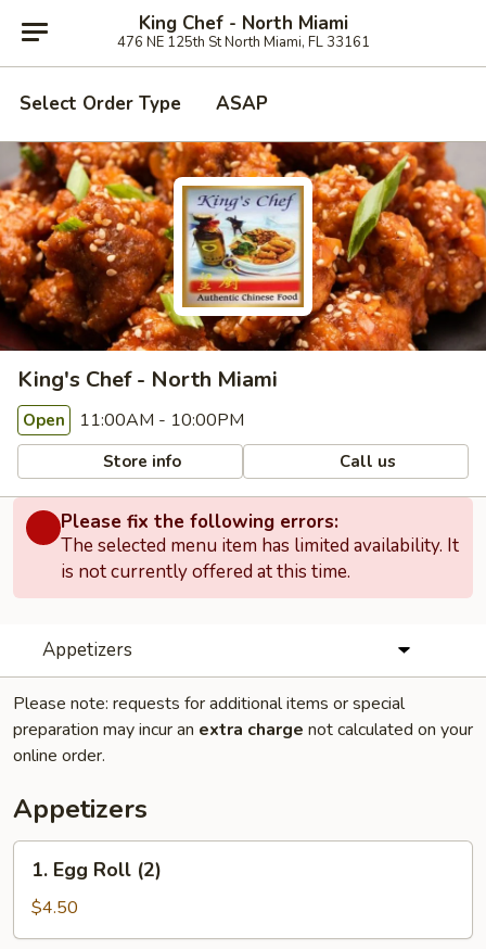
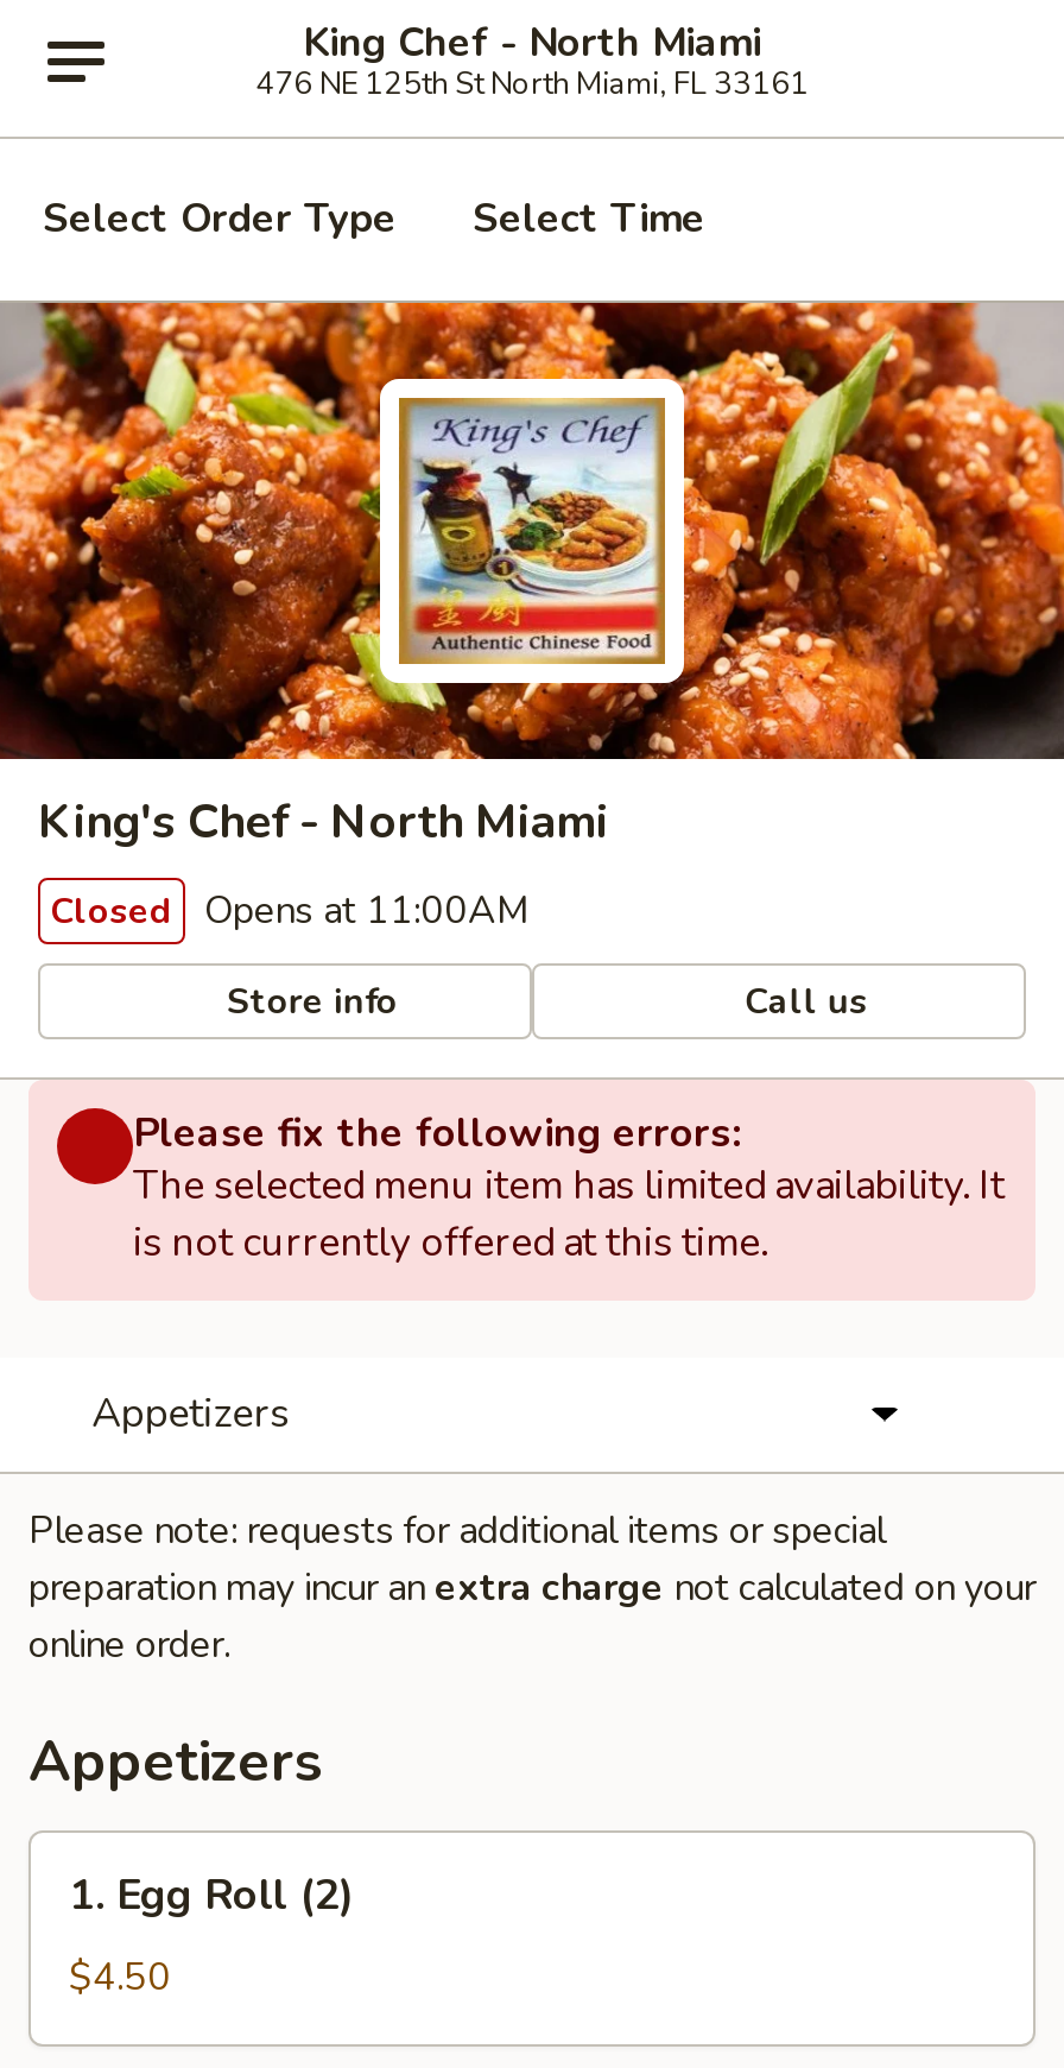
- ASAP
+ Select Time

- Open 11:00AM - 10:00PM
+ Closed Opens at 11:00AM
